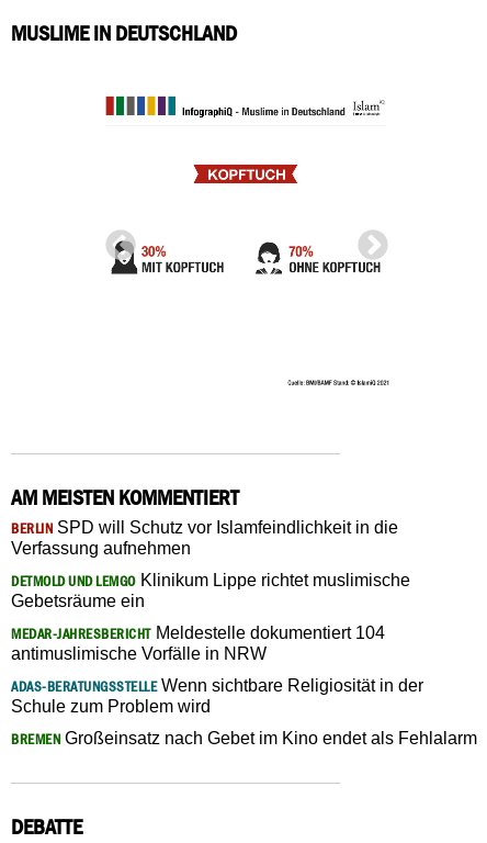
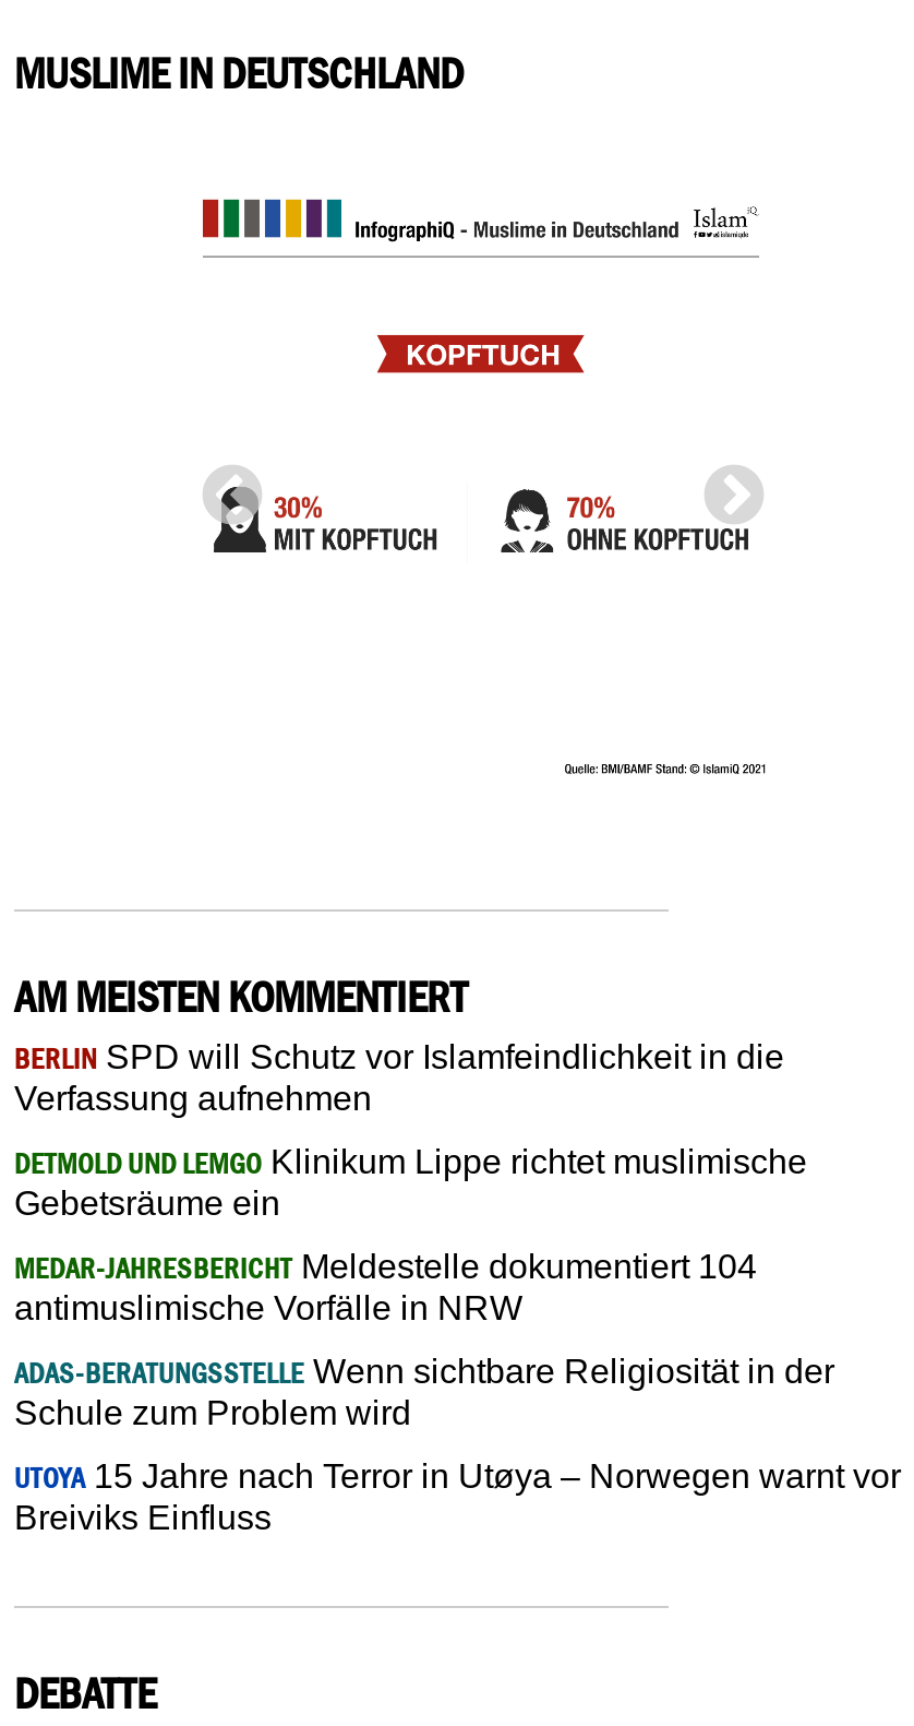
- BREMEN Großeinsatz nach Gebet im Kino endet als Fehlalarm
+ UTOYA 15 Jahre nach Terror in Utøya – Norwegen warnt vor
+ Breiviks Einfluss
